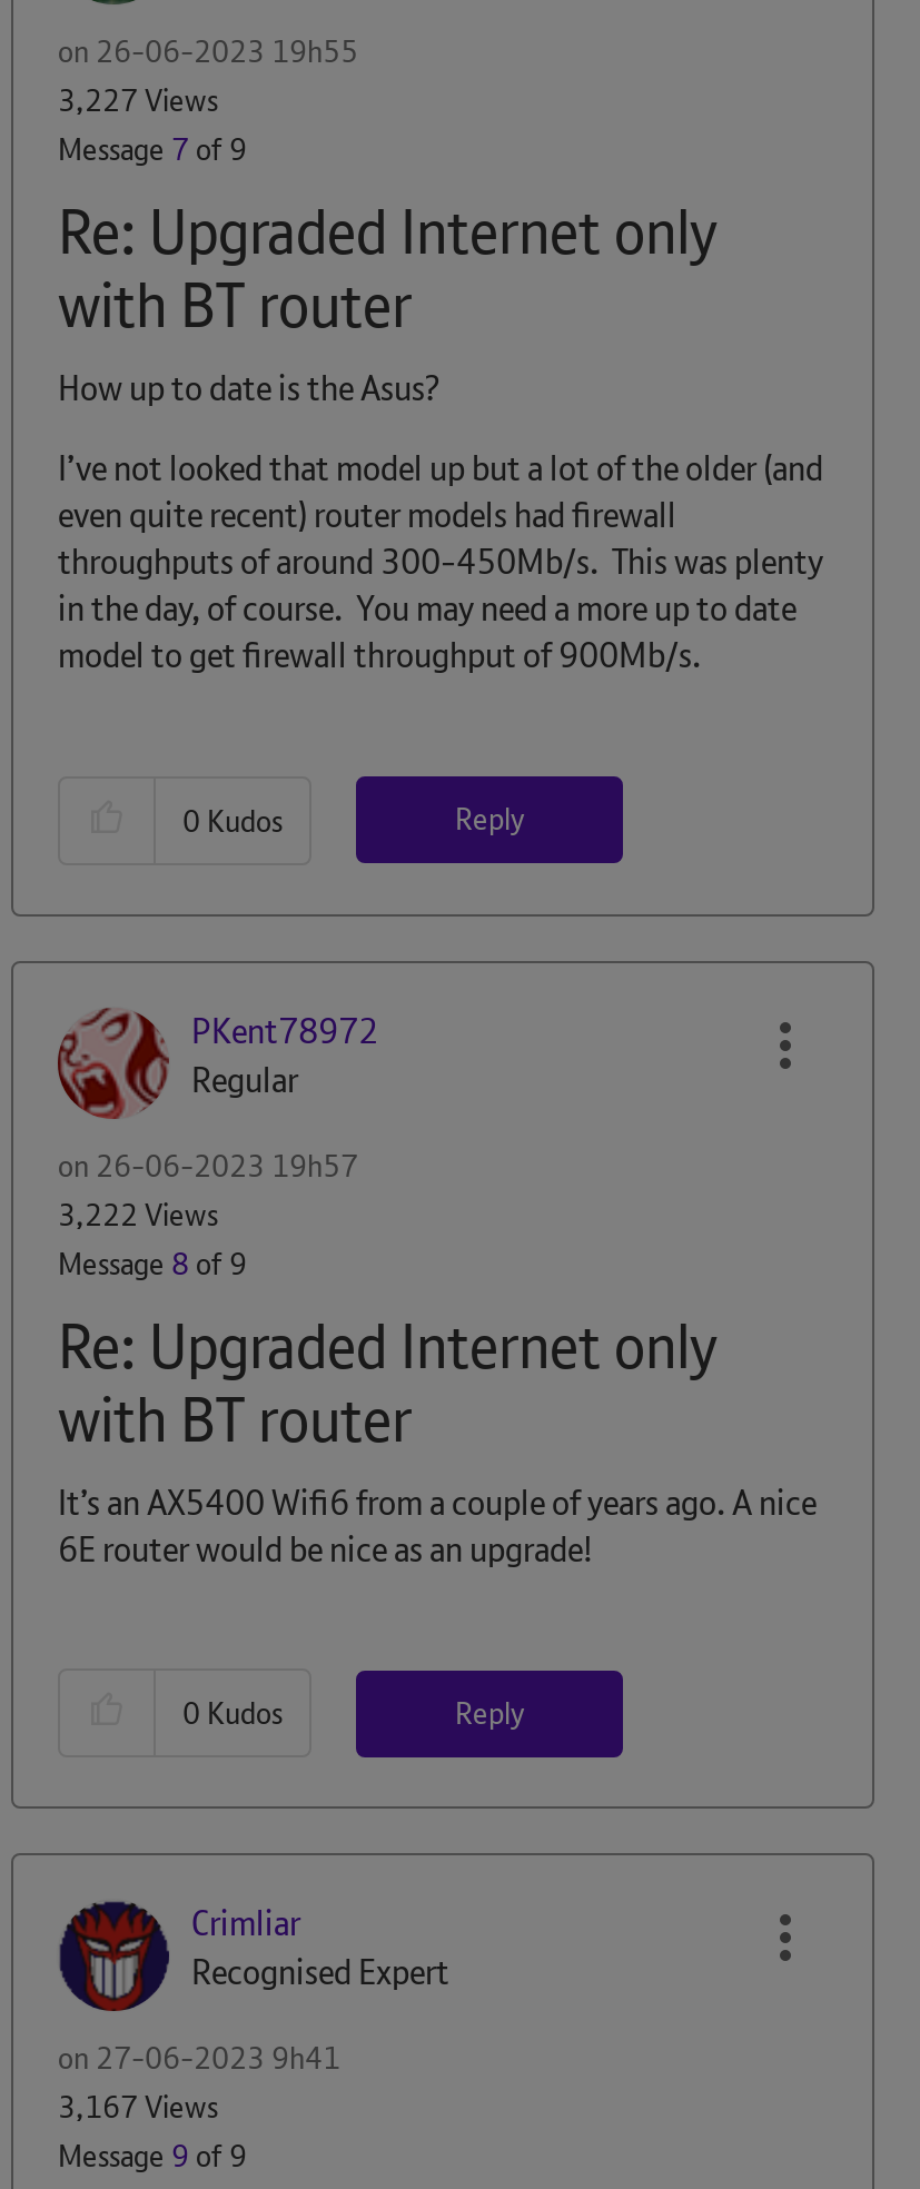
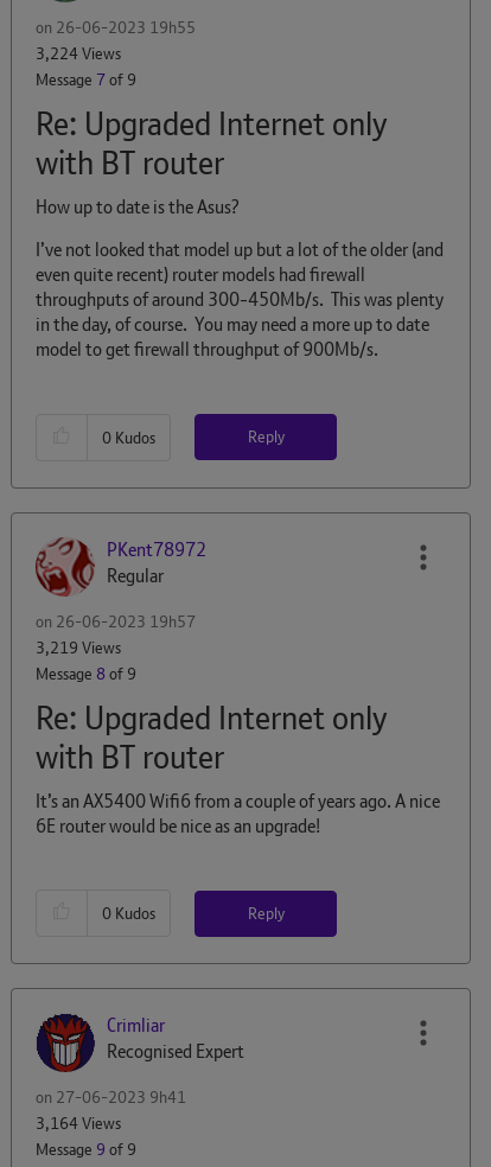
- 3,227 Views
+ 3,224 Views

- 3,222 Views
+ 3,219 Views

- 3,167 Views
+ 3,164 Views
